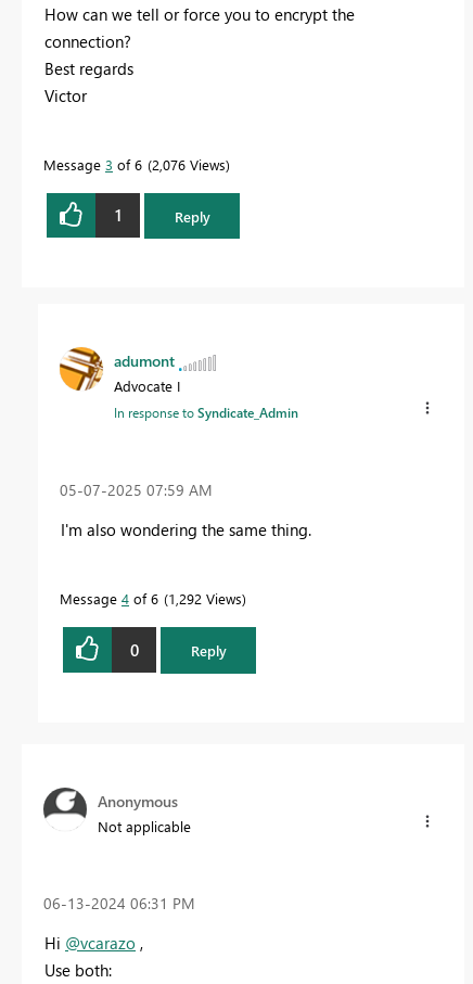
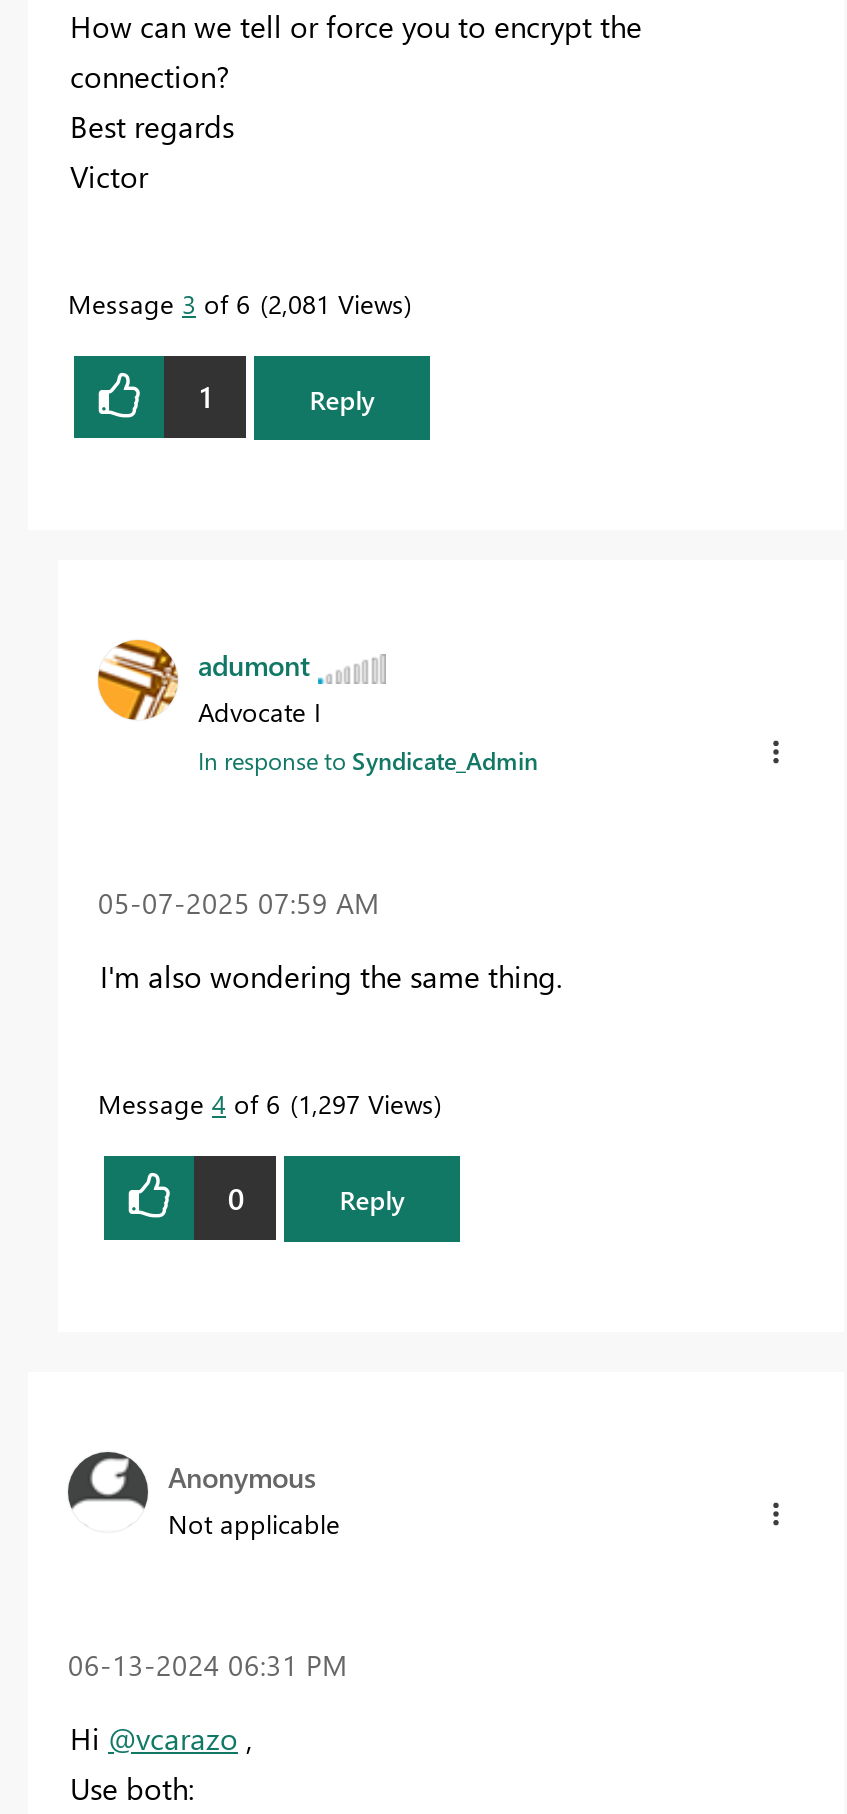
- Message 3 of 6 2,076 Views
+ Message 3 of 6 2,081 Views

- Message 4 of 6 1,292 Views
+ Message 4 of 6 1,297 Views
